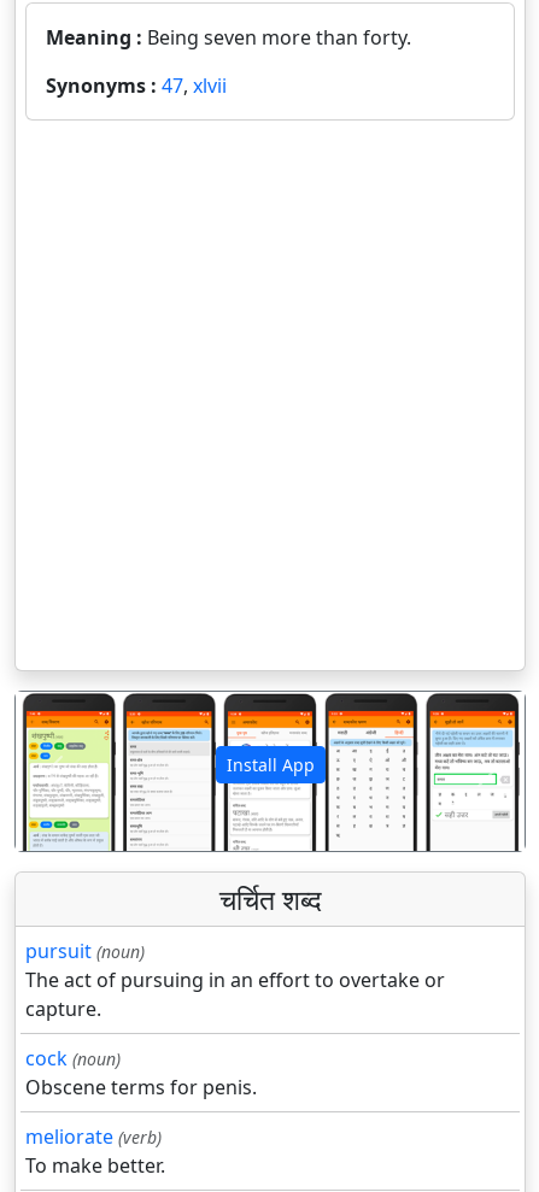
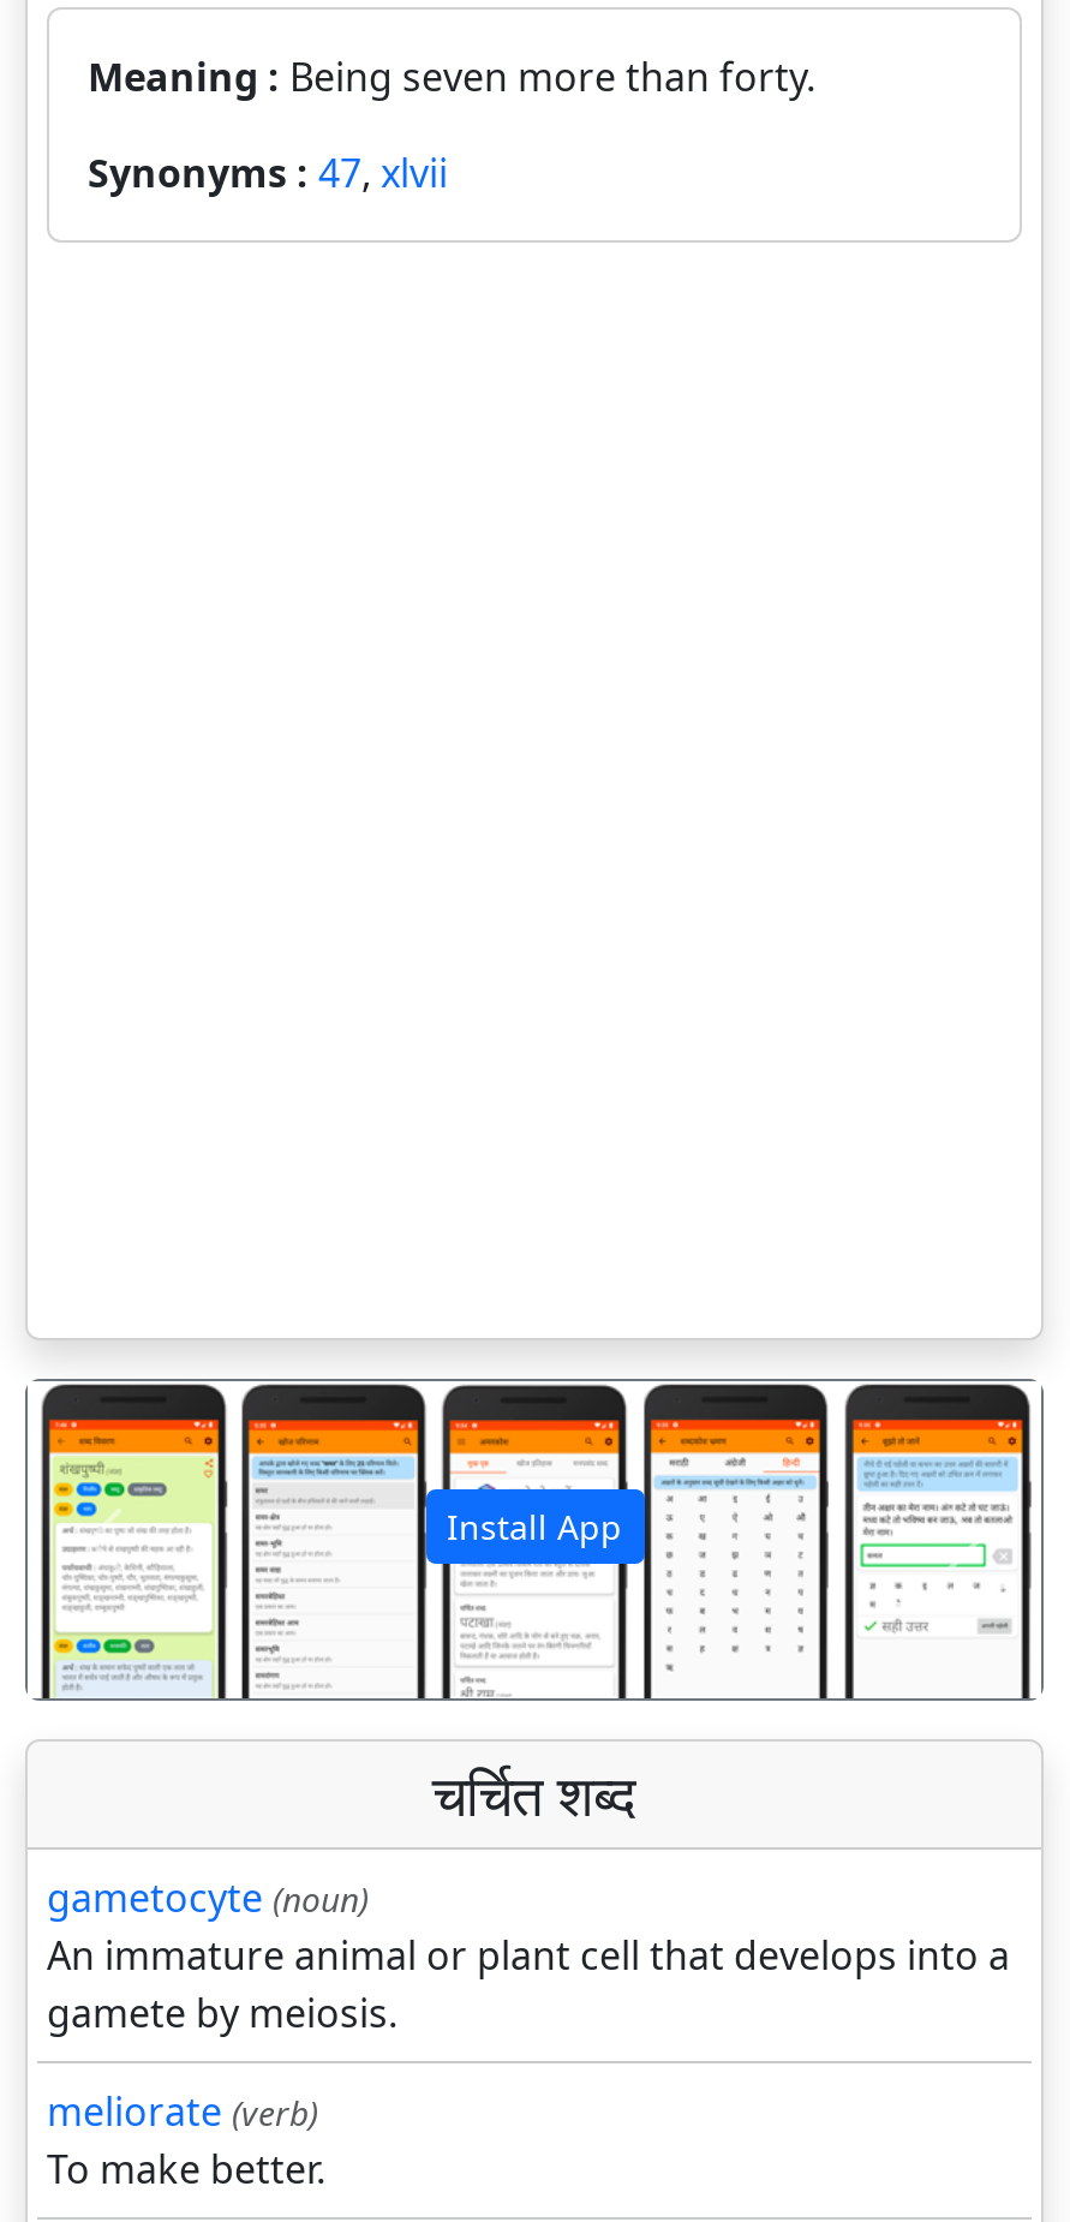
- pursuit (noun)
- The act of pursuing in an effort to overtake or
- capture.
- cock (noun)
- Obscene terms for penis.
+ gametocyte (noun)
+ An immature animal or plant cell that develops into a
+ gamete by meiosis.
